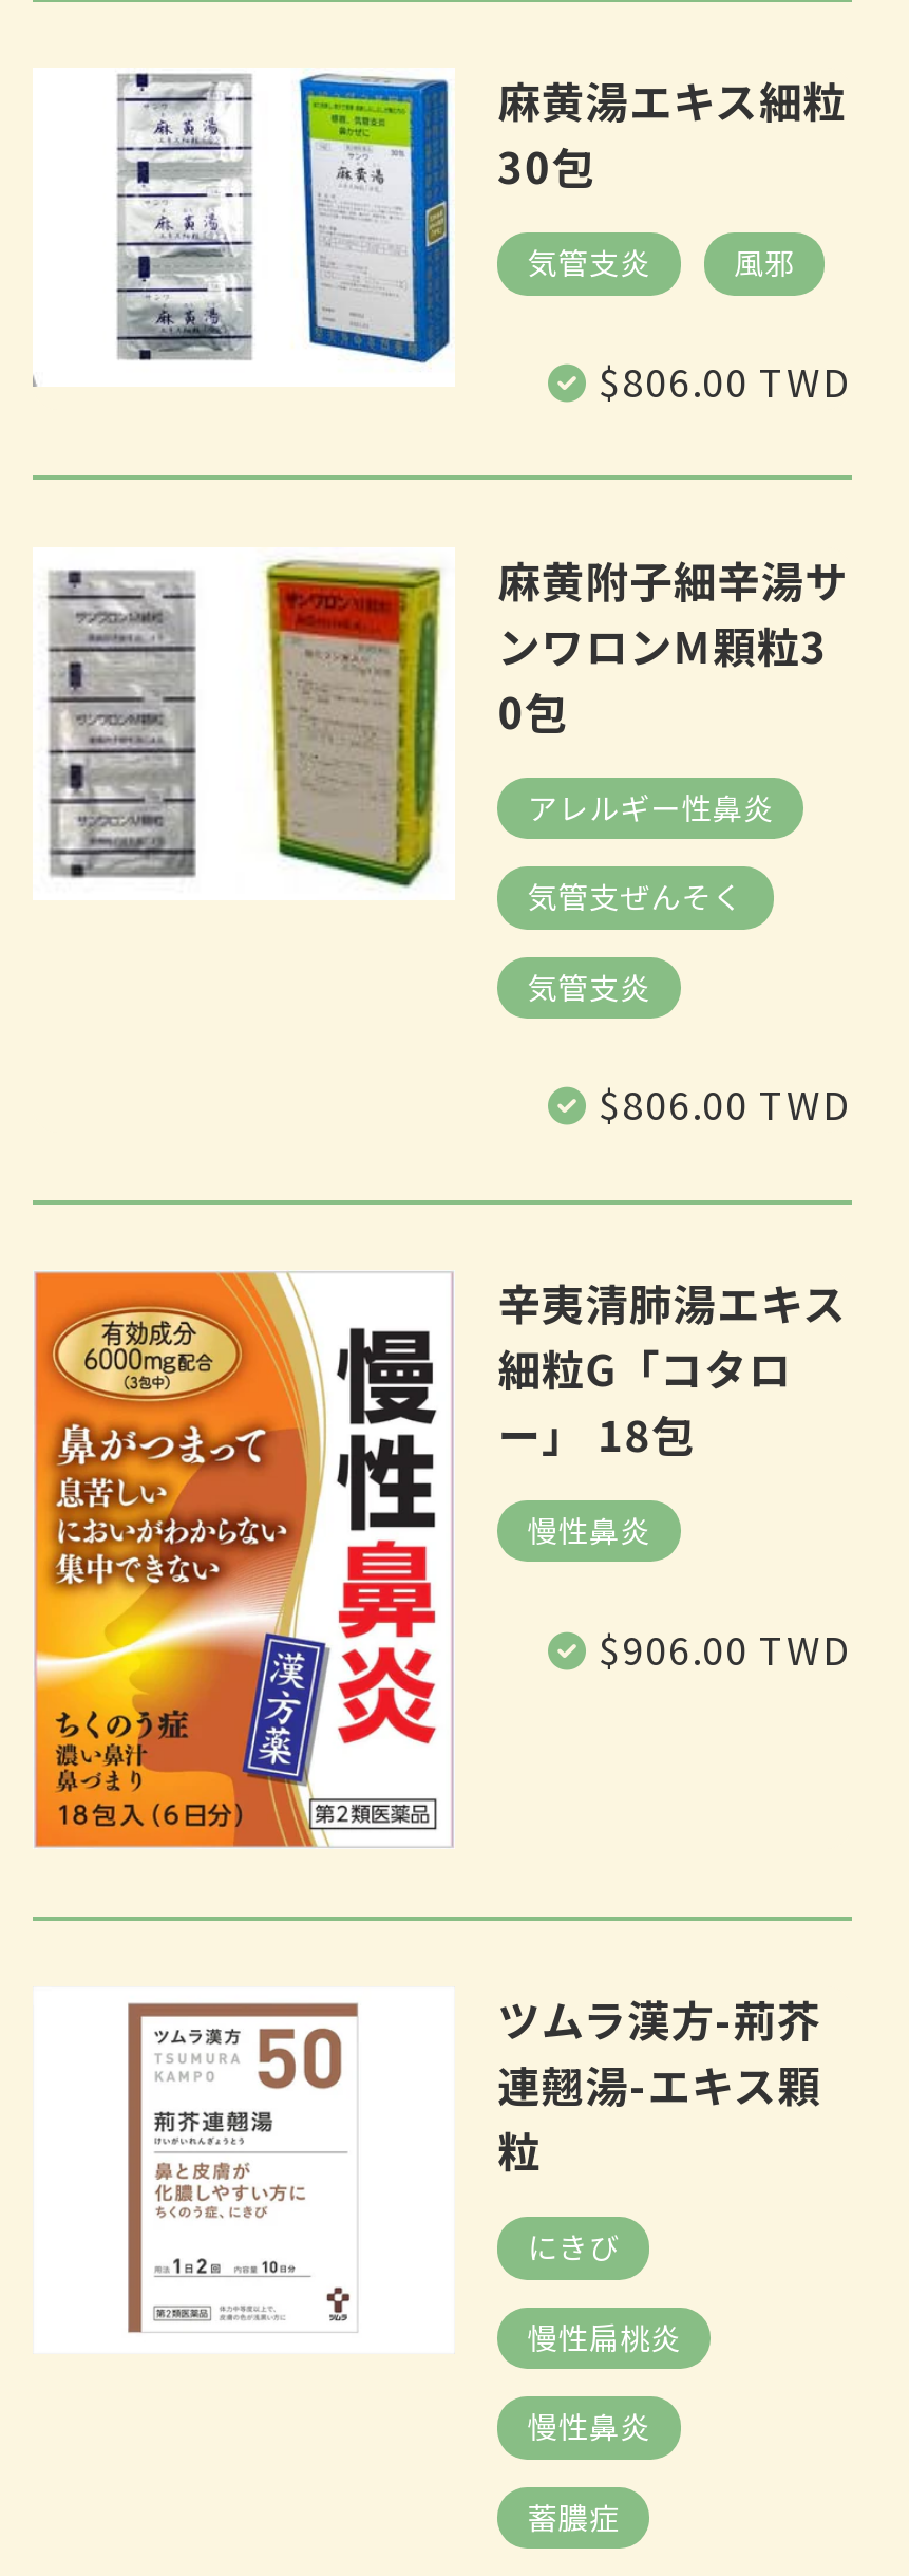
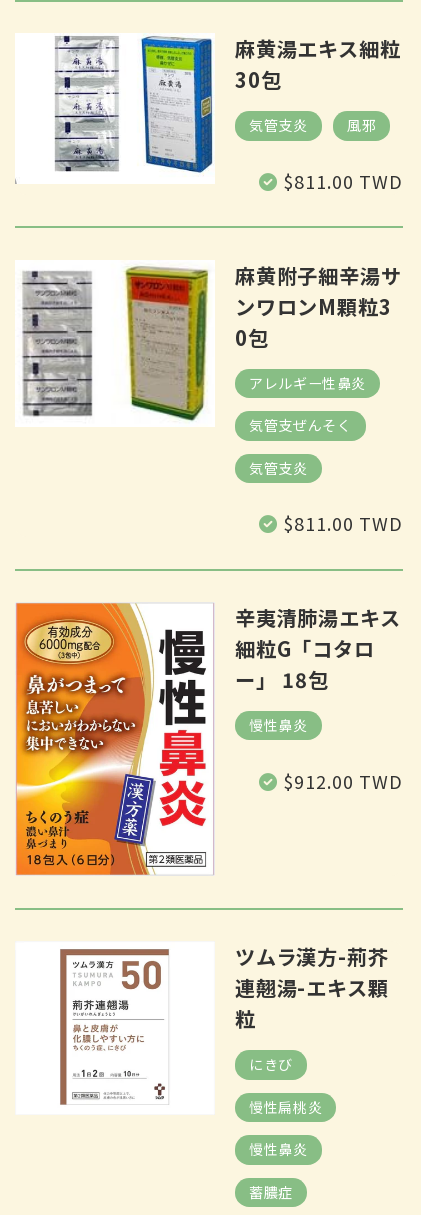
- $806.00 TWD
+ $811.00 TWD

- $806.00 TWD
+ $811.00 TWD

- $906.00 TWD
+ $912.00 TWD
